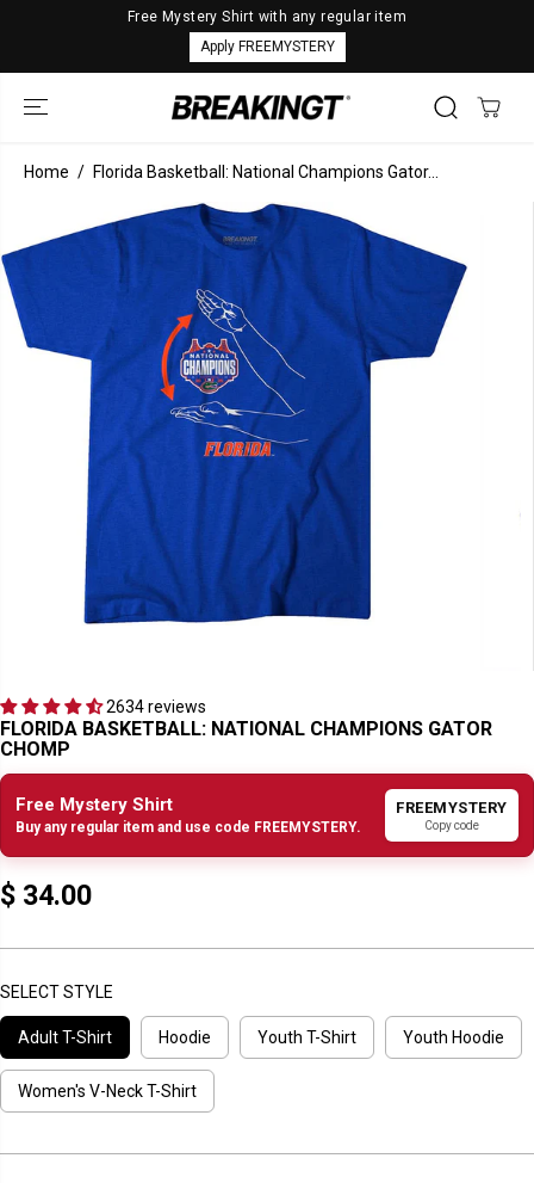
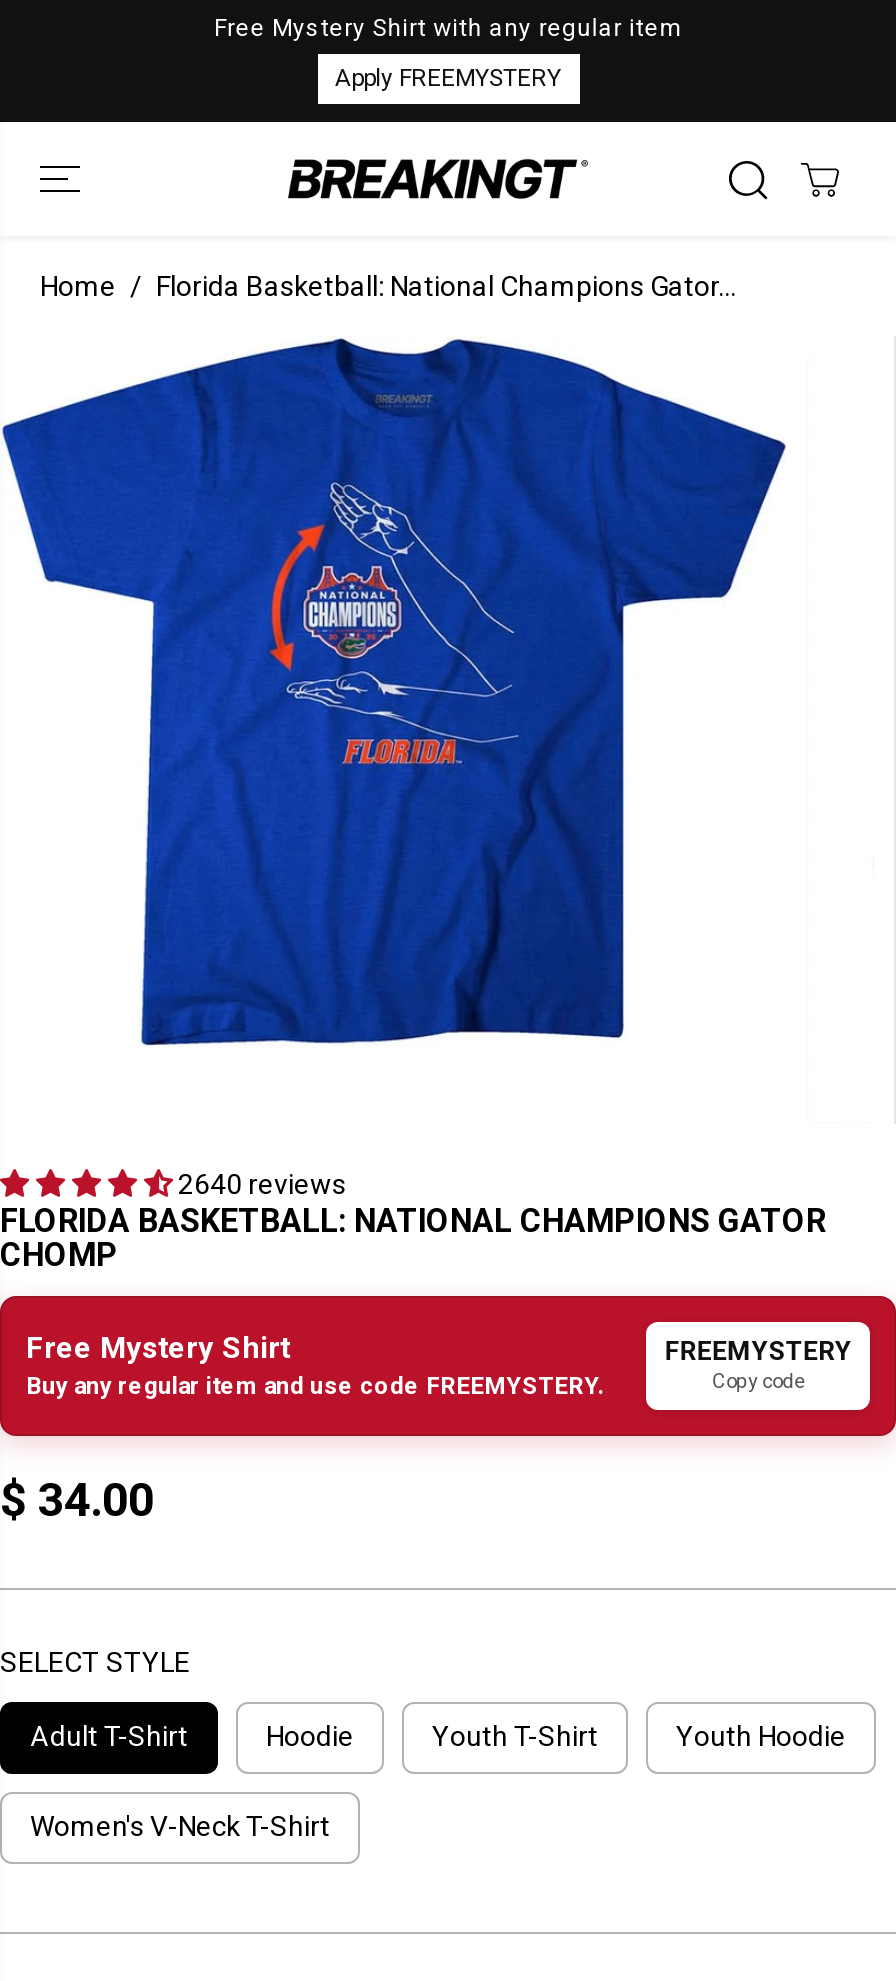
- 2634 reviews
+ 2640 reviews
